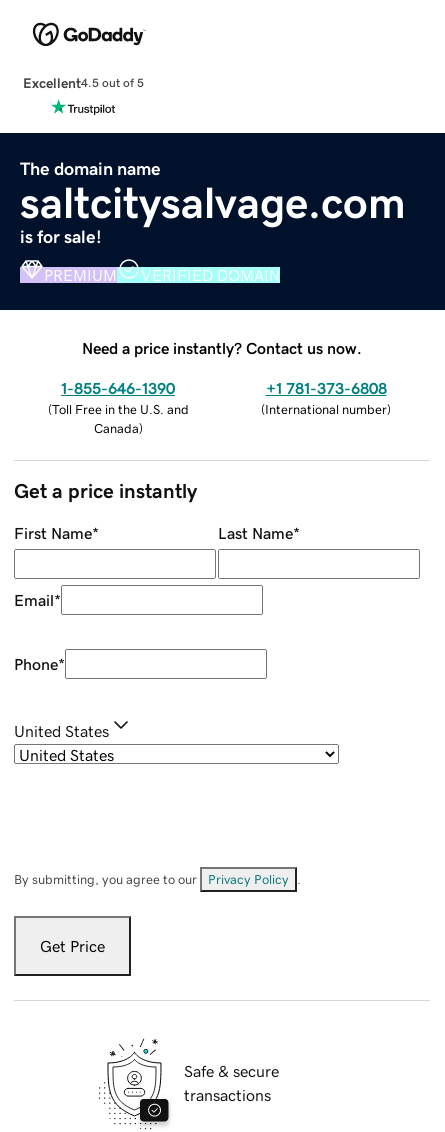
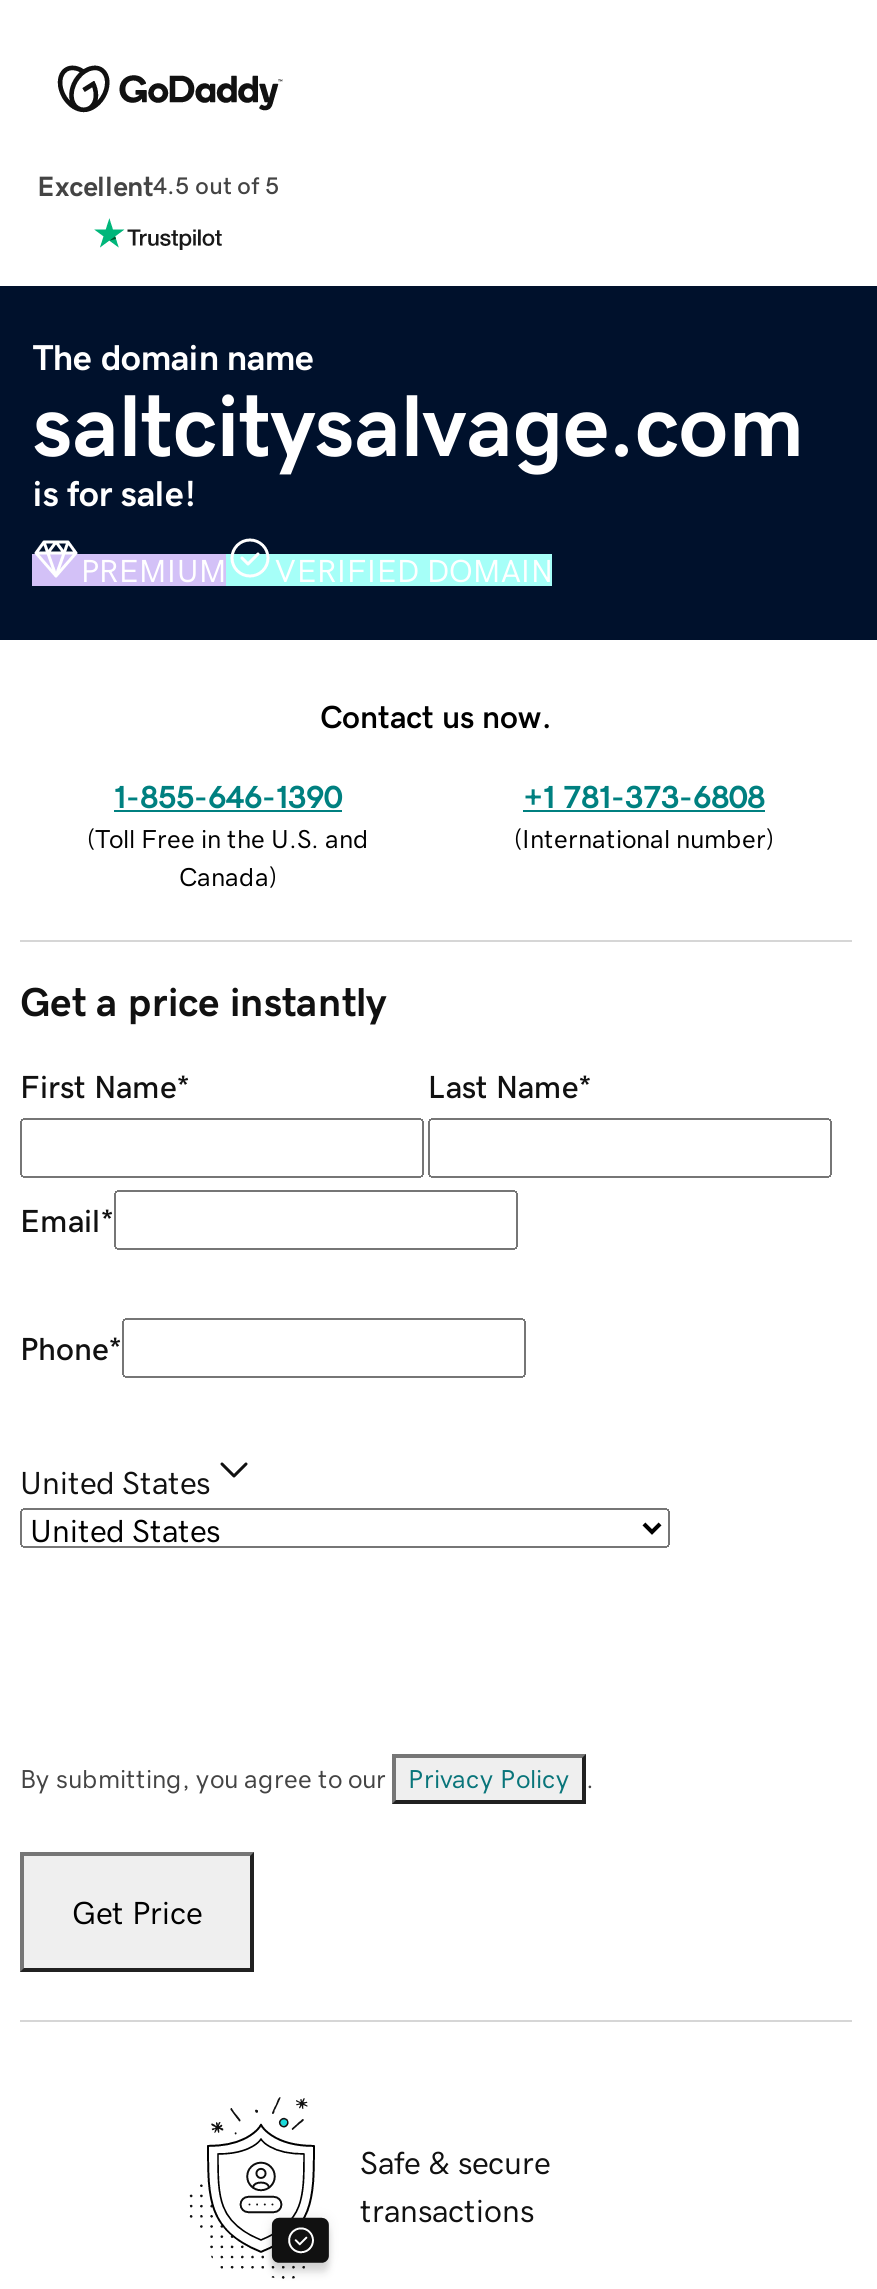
- Need a price instantly? Contact us now.
+ Contact us now.
